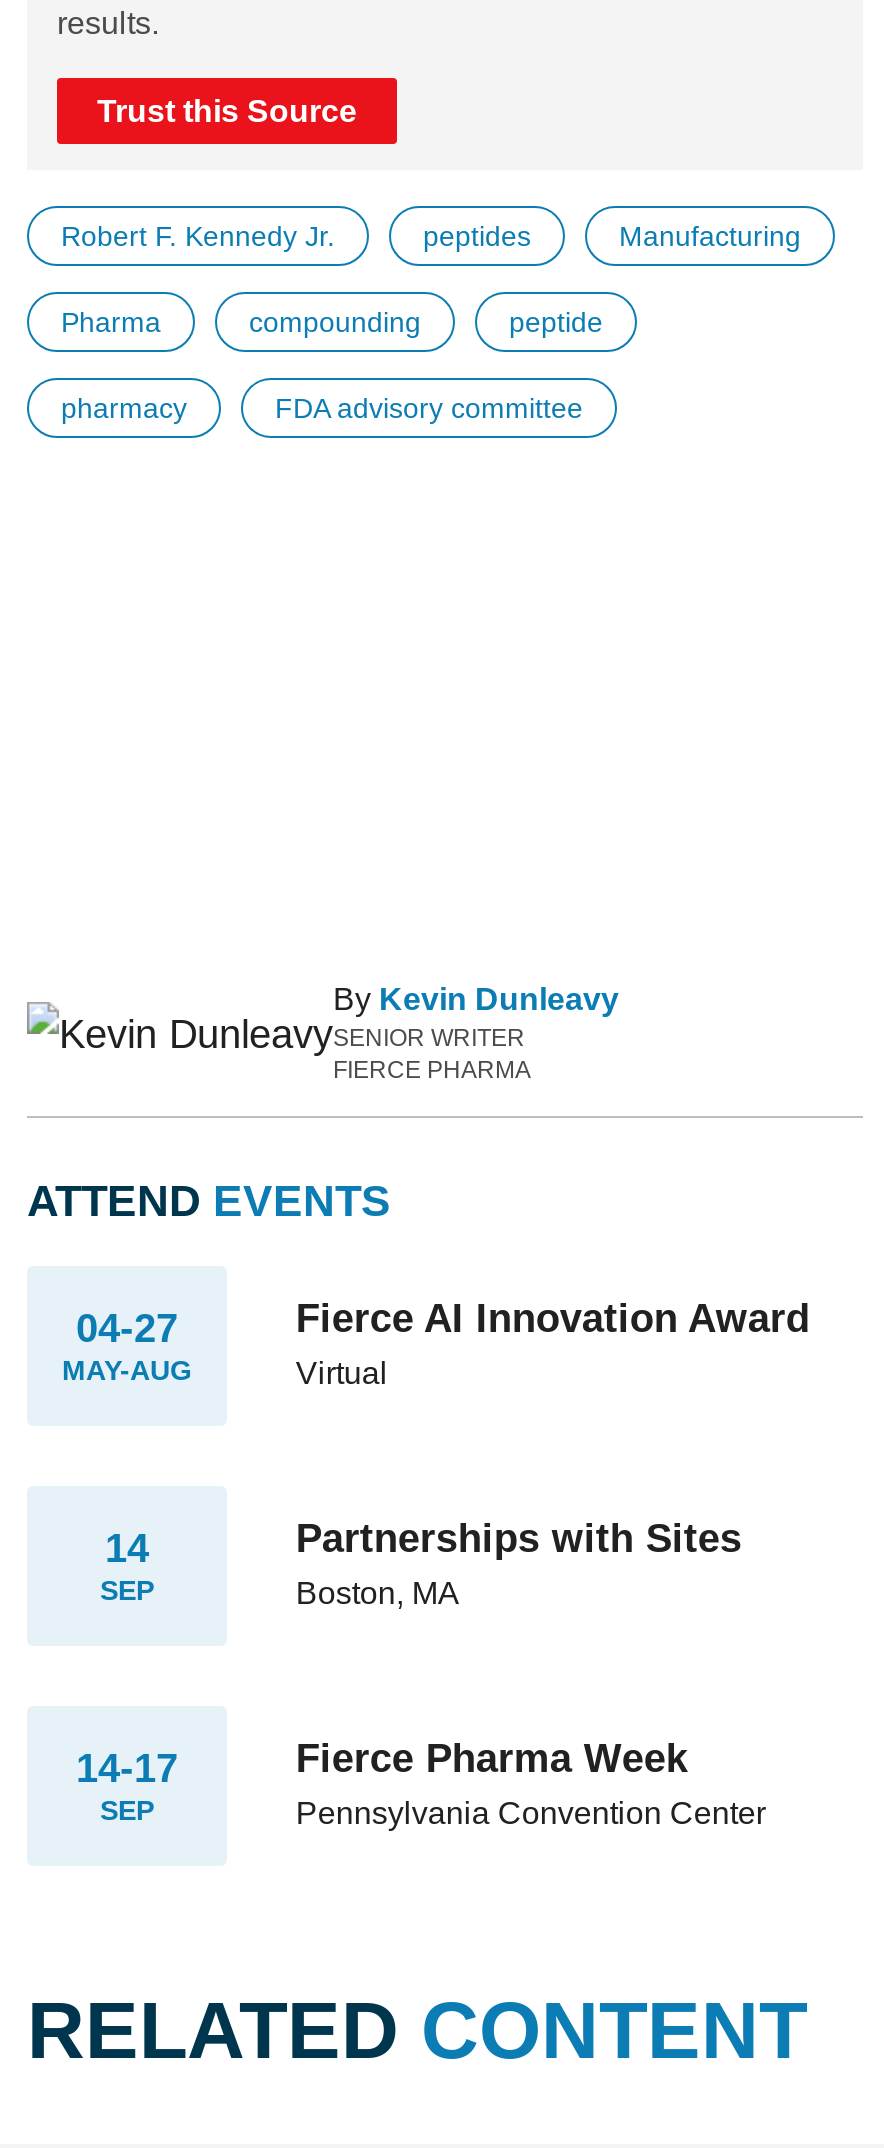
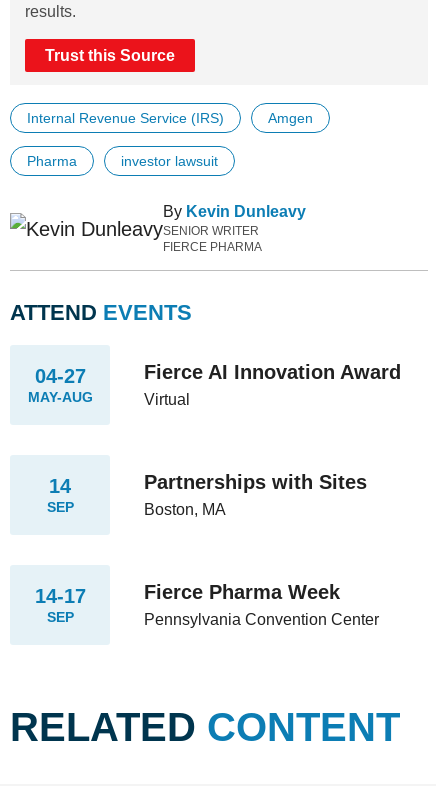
- Robert F. Kennedy Jr.
- peptides
- Manufacturing
+ Internal Revenue Service (IRS)
+ Amgen

- compounding
- peptide
- pharmacy
- FDA advisory committee
+ investor lawsuit
